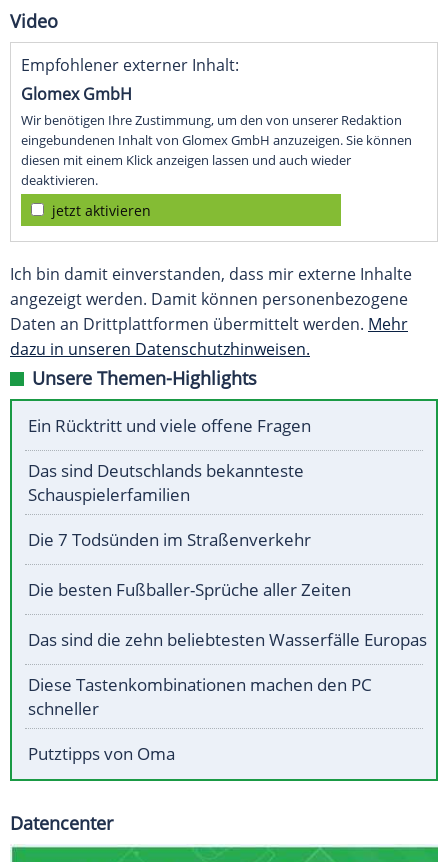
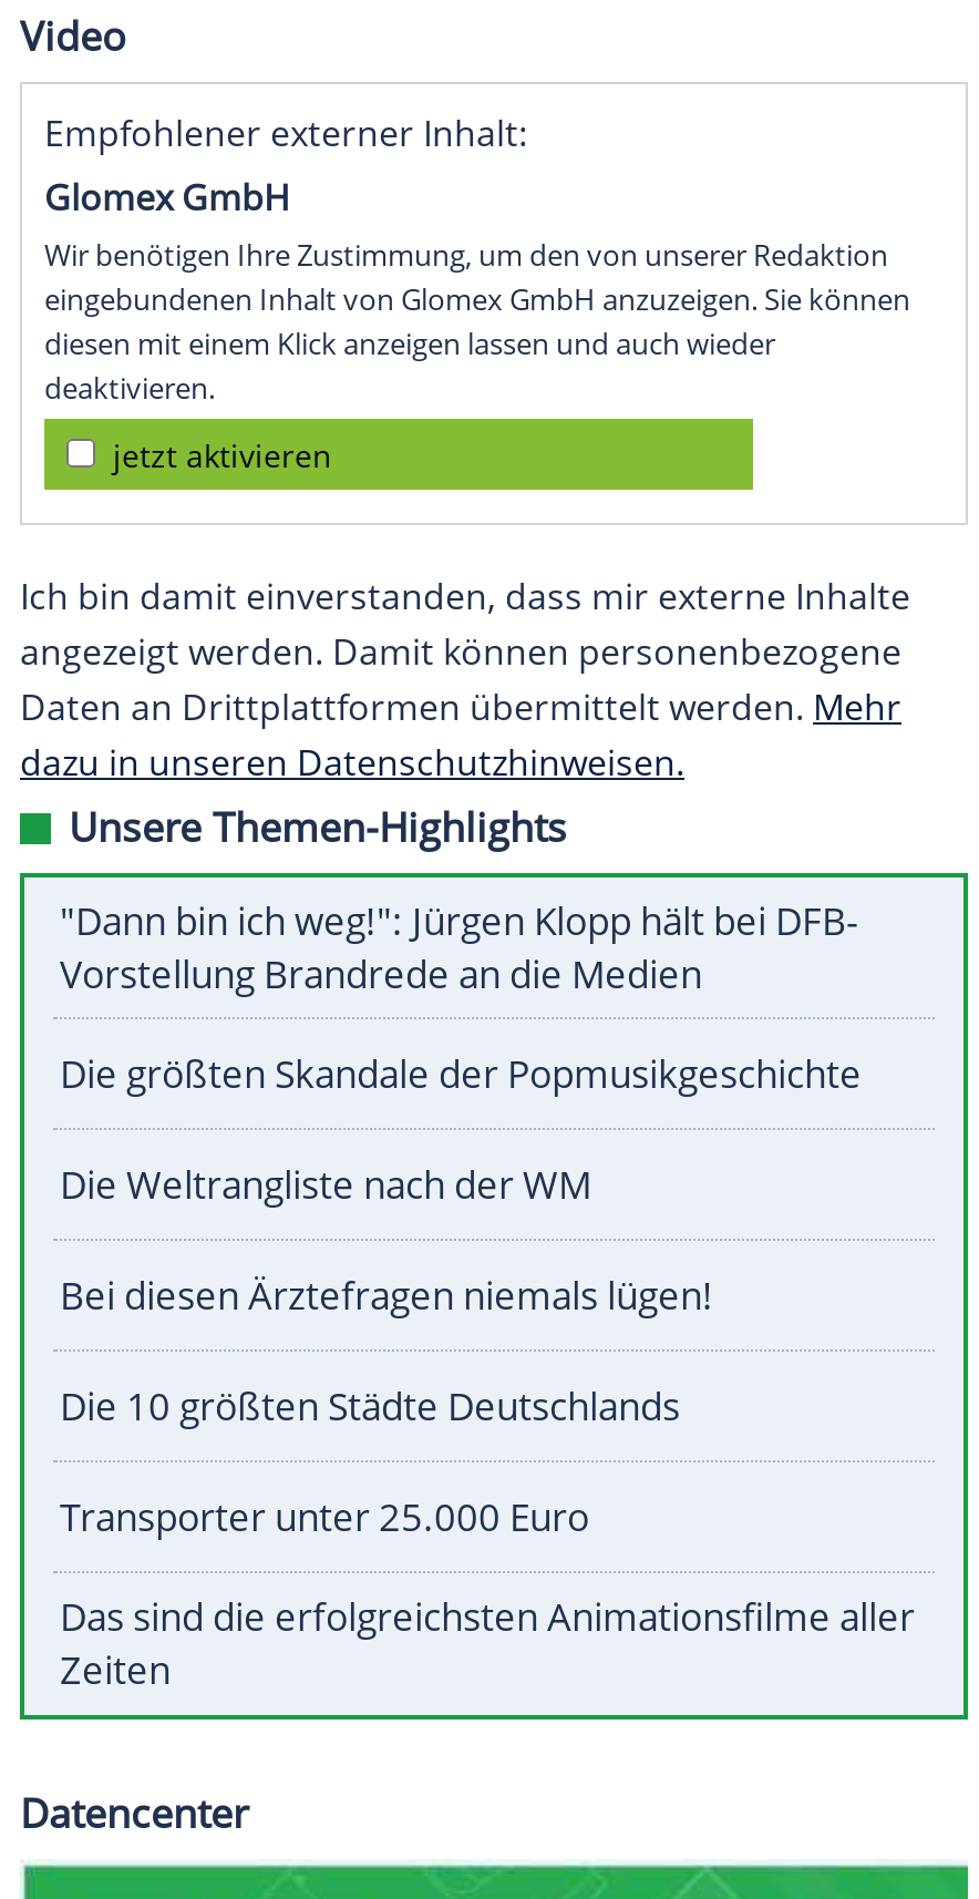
- Ein Rücktritt und viele offene Fragen
+ "Dann bin ich weg!": Jürgen Klopp hält bei DFB-
+ Vorstellung Brandrede an die Medien

- Das sind Deutschlands bekannteste
- Schauspielerfamilien
+ Die größten Skandale der Popmusikgeschichte

- Die 7 Todsünden im Straßenverkehr
+ Die Weltrangliste nach der WM

- Die besten Fußballer-Sprüche aller Zeiten
+ Bei diesen Ärztefragen niemals lügen!

- Das sind die zehn beliebtesten Wasserfälle Europas
+ Die 10 größten Städte Deutschlands

- Diese Tastenkombinationen machen den PC
- schneller
+ Transporter unter 25.000 Euro

- Putztipps von Oma
+ Das sind die erfolgreichsten Animationsfilme aller
+ Zeiten
